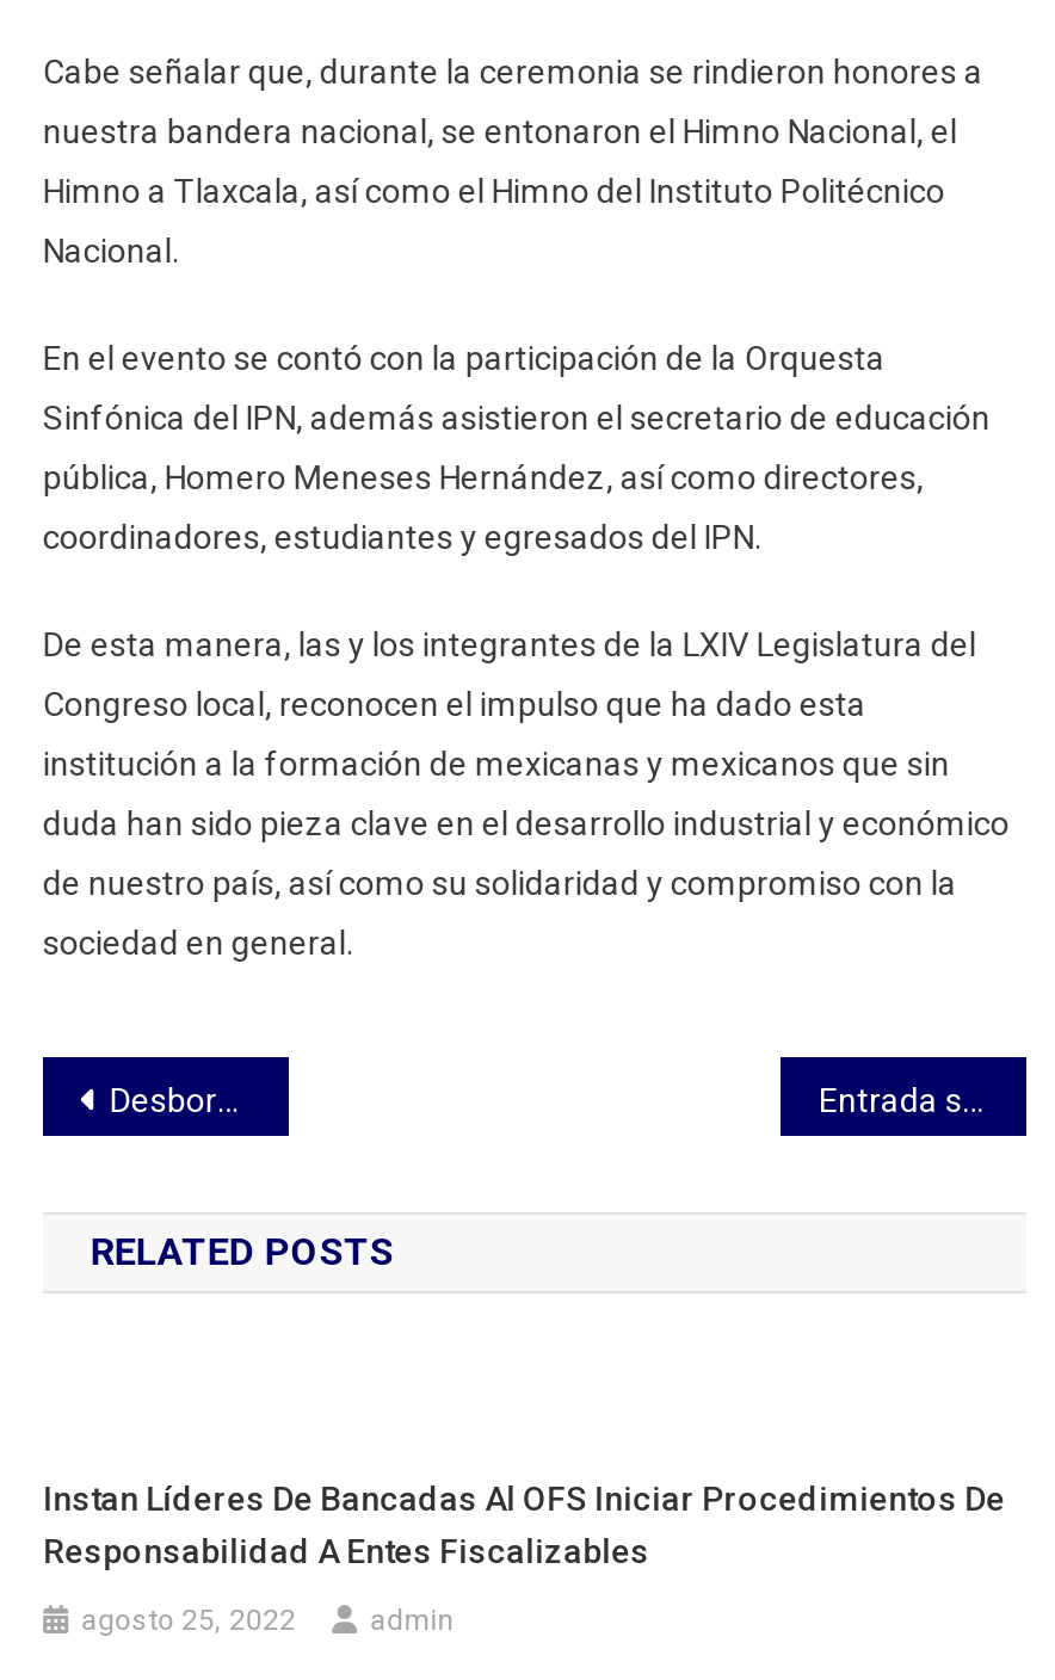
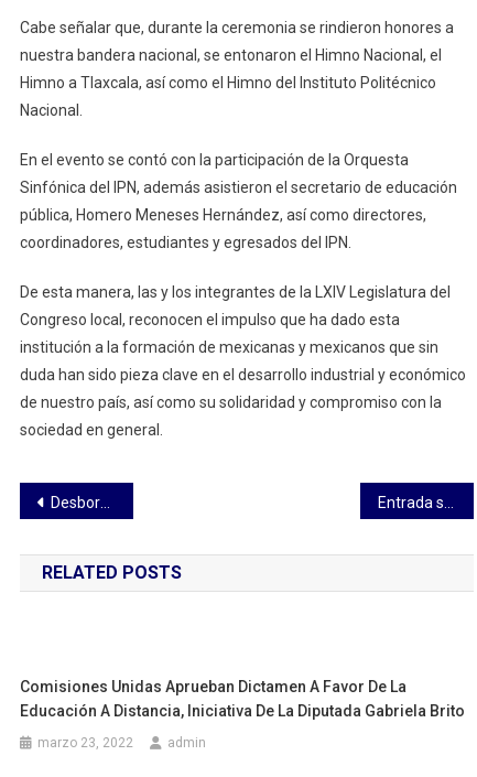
- Instan Líderes De Bancadas Al OFS Iniciar Procedimientos De
- Responsabilidad A Entes Fiscalizables
+ Comisiones Unidas Aprueban Dictamen A Favor De La
+ Educación A Distancia, Iniciativa De La Diputada Gabriela Brito

- agosto 25, 2022
+ marzo 23, 2022
